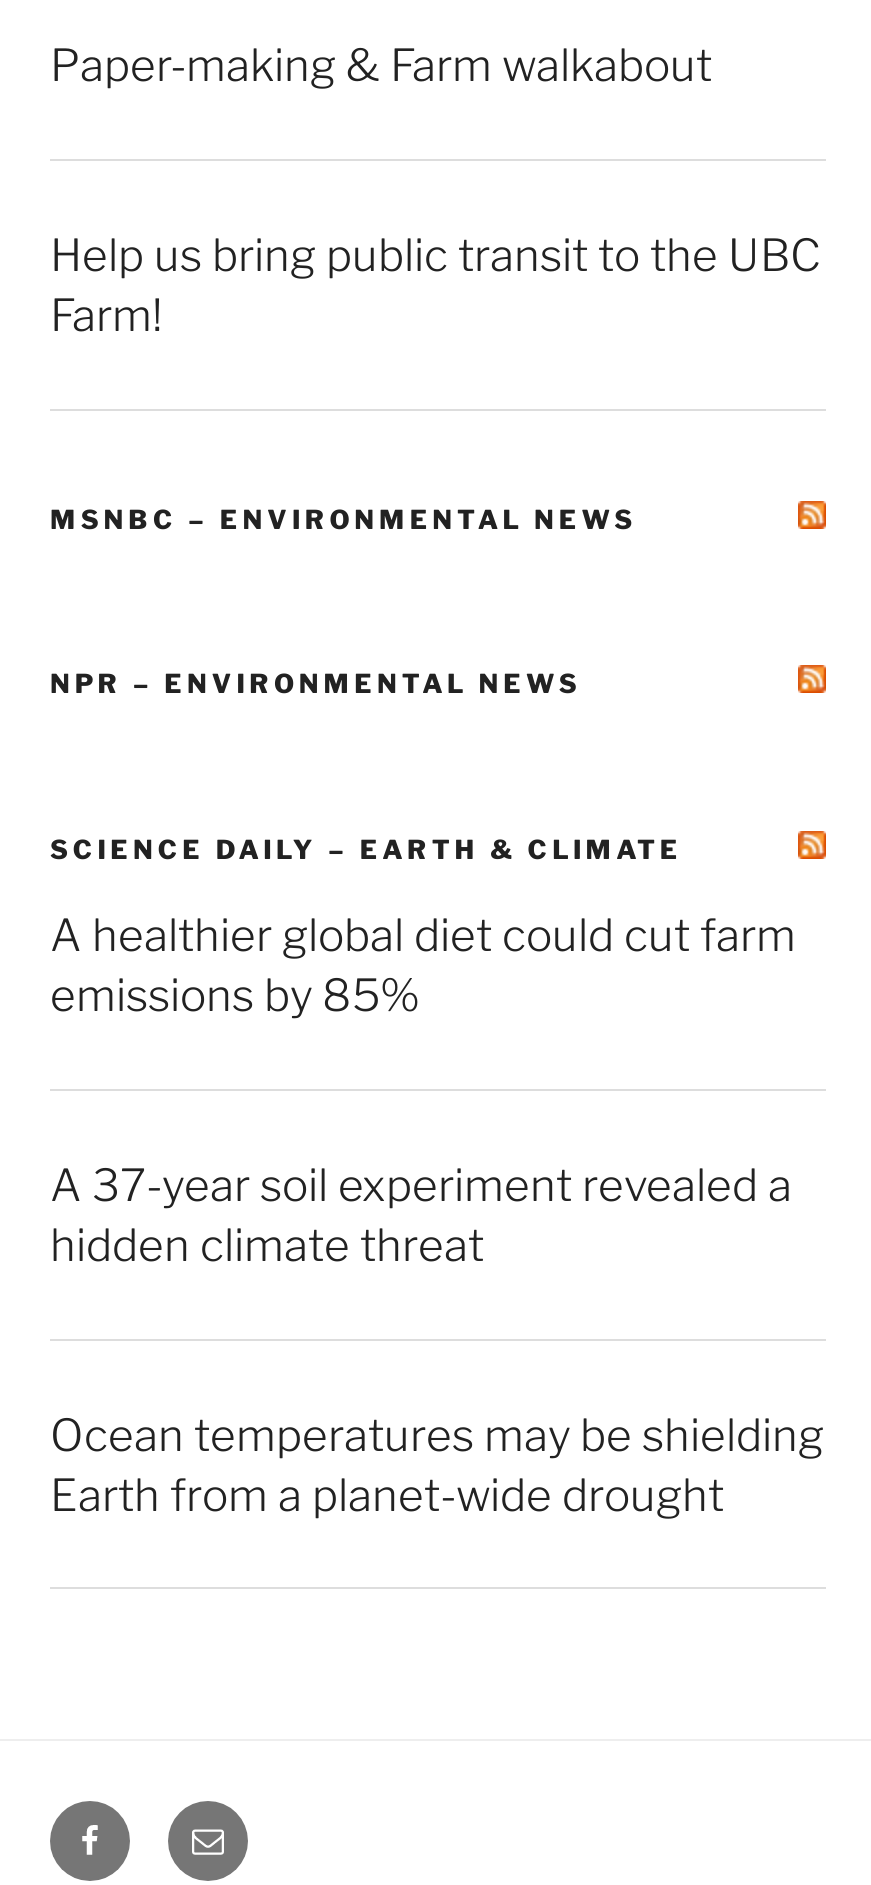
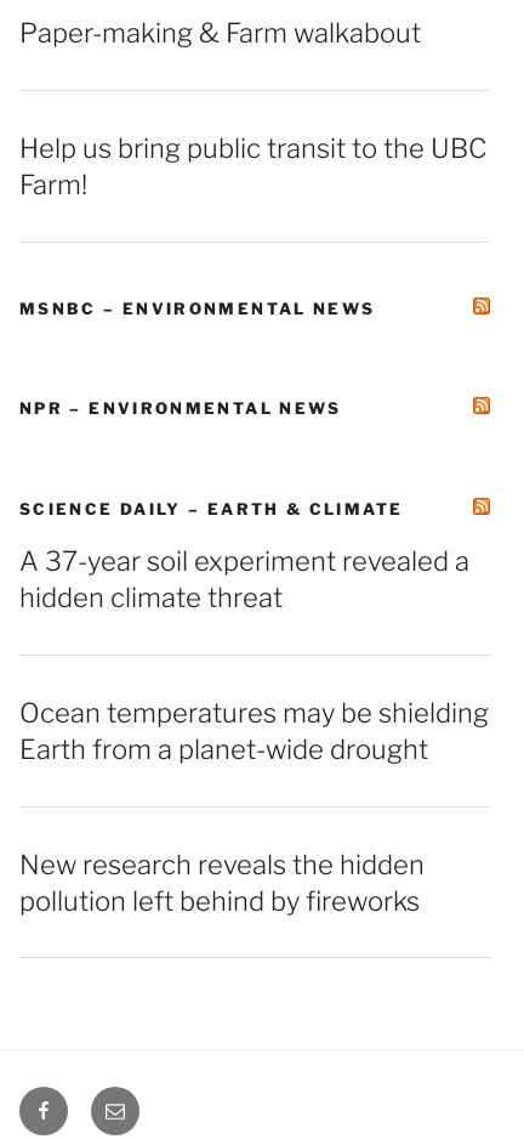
- A healthier global diet could cut farm
- emissions by 85%

moved up: A 37-year soil experiment revealed a | hidden climate threat | Ocean temperatures may be shielding | Earth from a planet-wide drought

+ New research reveals the hidden
+ pollution left behind by fireworks
